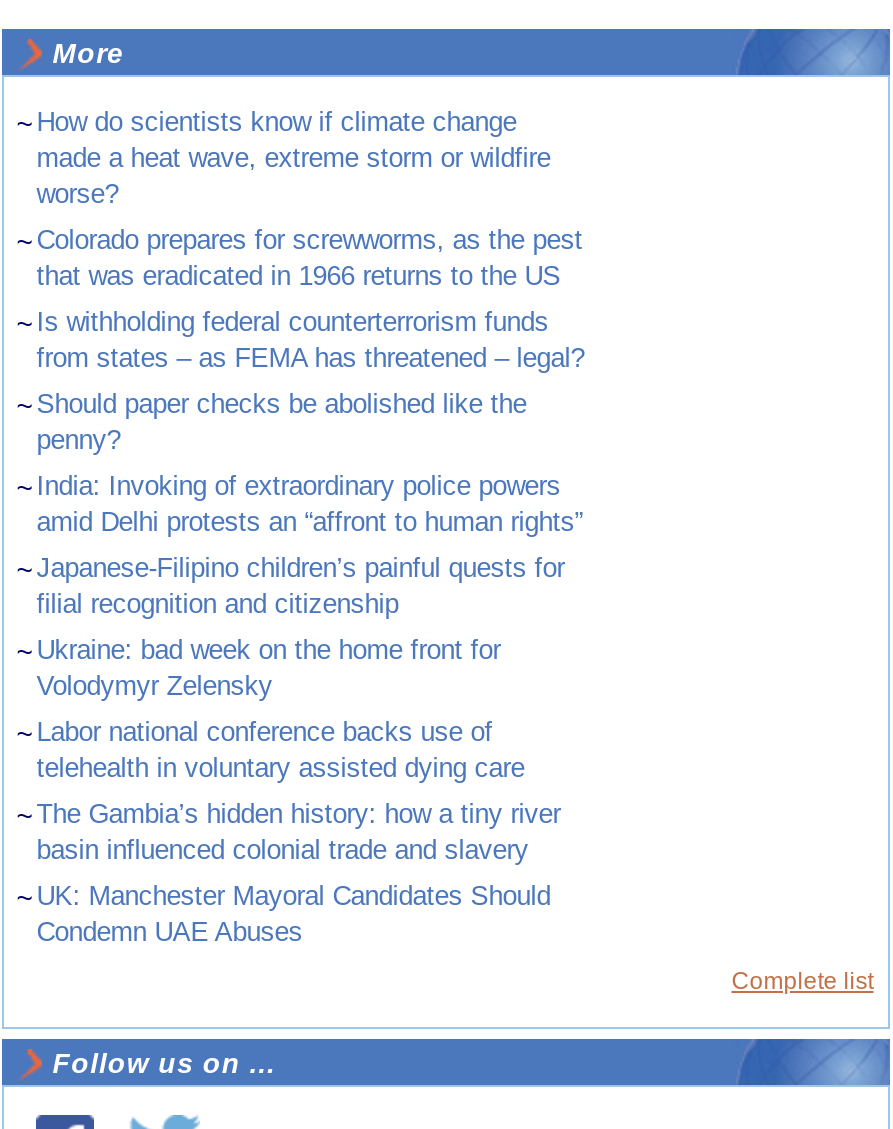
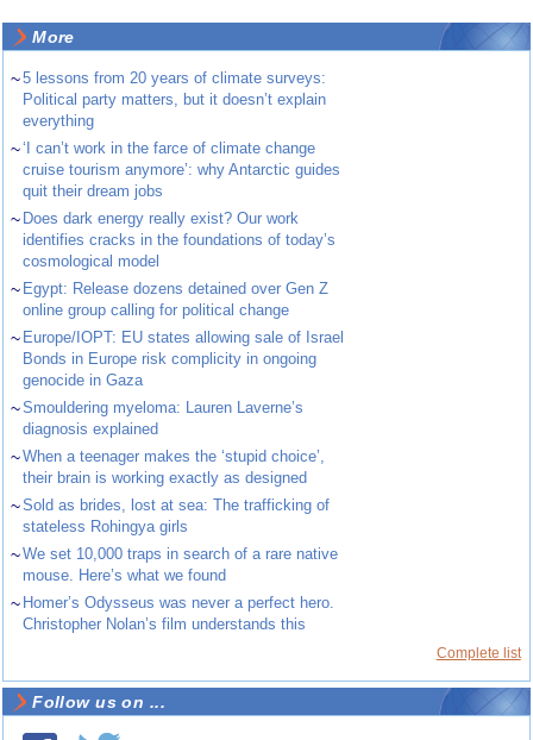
- ~ How do scientists know if climate change
- made a heat wave, extreme storm or wildfire
- worse?
+ ~ 5 lessons from 20 years of climate surveys:
+ Political party matters, but it doesn’t explain
+ everything

- ~ Colorado prepares for screwworms, as the pest
- that was eradicated in 1966 returns to the US
+ ~ ‘I can’t work in the farce of climate change
+ cruise tourism anymore’: why Antarctic guides
+ quit their dream jobs

- ~ Is withholding federal counterterrorism funds
- from states – as FEMA has threatened – legal?
+ ~ Does dark energy really exist? Our work
+ identifies cracks in the foundations of today’s
+ cosmological model

- ~ Should paper checks be abolished like the
- penny?
+ ~ Egypt: Release dozens detained over Gen Z
+ online group calling for political change

- ~ India: Invoking of extraordinary police powers
- amid Delhi protests an “affront to human rights”
+ ~ Europe/IOPT: EU states allowing sale of Israel
+ Bonds in Europe risk complicity in ongoing
+ genocide in Gaza

- ~ Japanese-Filipino children’s painful quests for
- filial recognition and citizenship
+ ~ Smouldering myeloma: Lauren Laverne’s
+ diagnosis explained

- ~ Ukraine: bad week on the home front for
- Volodymyr Zelensky
+ ~ When a teenager makes the ‘stupid choice’,
+ their brain is working exactly as designed

- ~ Labor national conference backs use of
- telehealth in voluntary assisted dying care
+ ~ Sold as brides, lost at sea: The trafficking of
+ stateless Rohingya girls

- ~ The Gambia’s hidden history: how a tiny river
- basin influenced colonial trade and slavery
+ ~ We set 10,000 traps in search of a rare native
+ mouse. Here’s what we found

- ~ UK: Manchester Mayoral Candidates Should
- Condemn UAE Abuses
+ ~ Homer’s Odysseus was never a perfect hero.
+ Christopher Nolan’s film understands this
